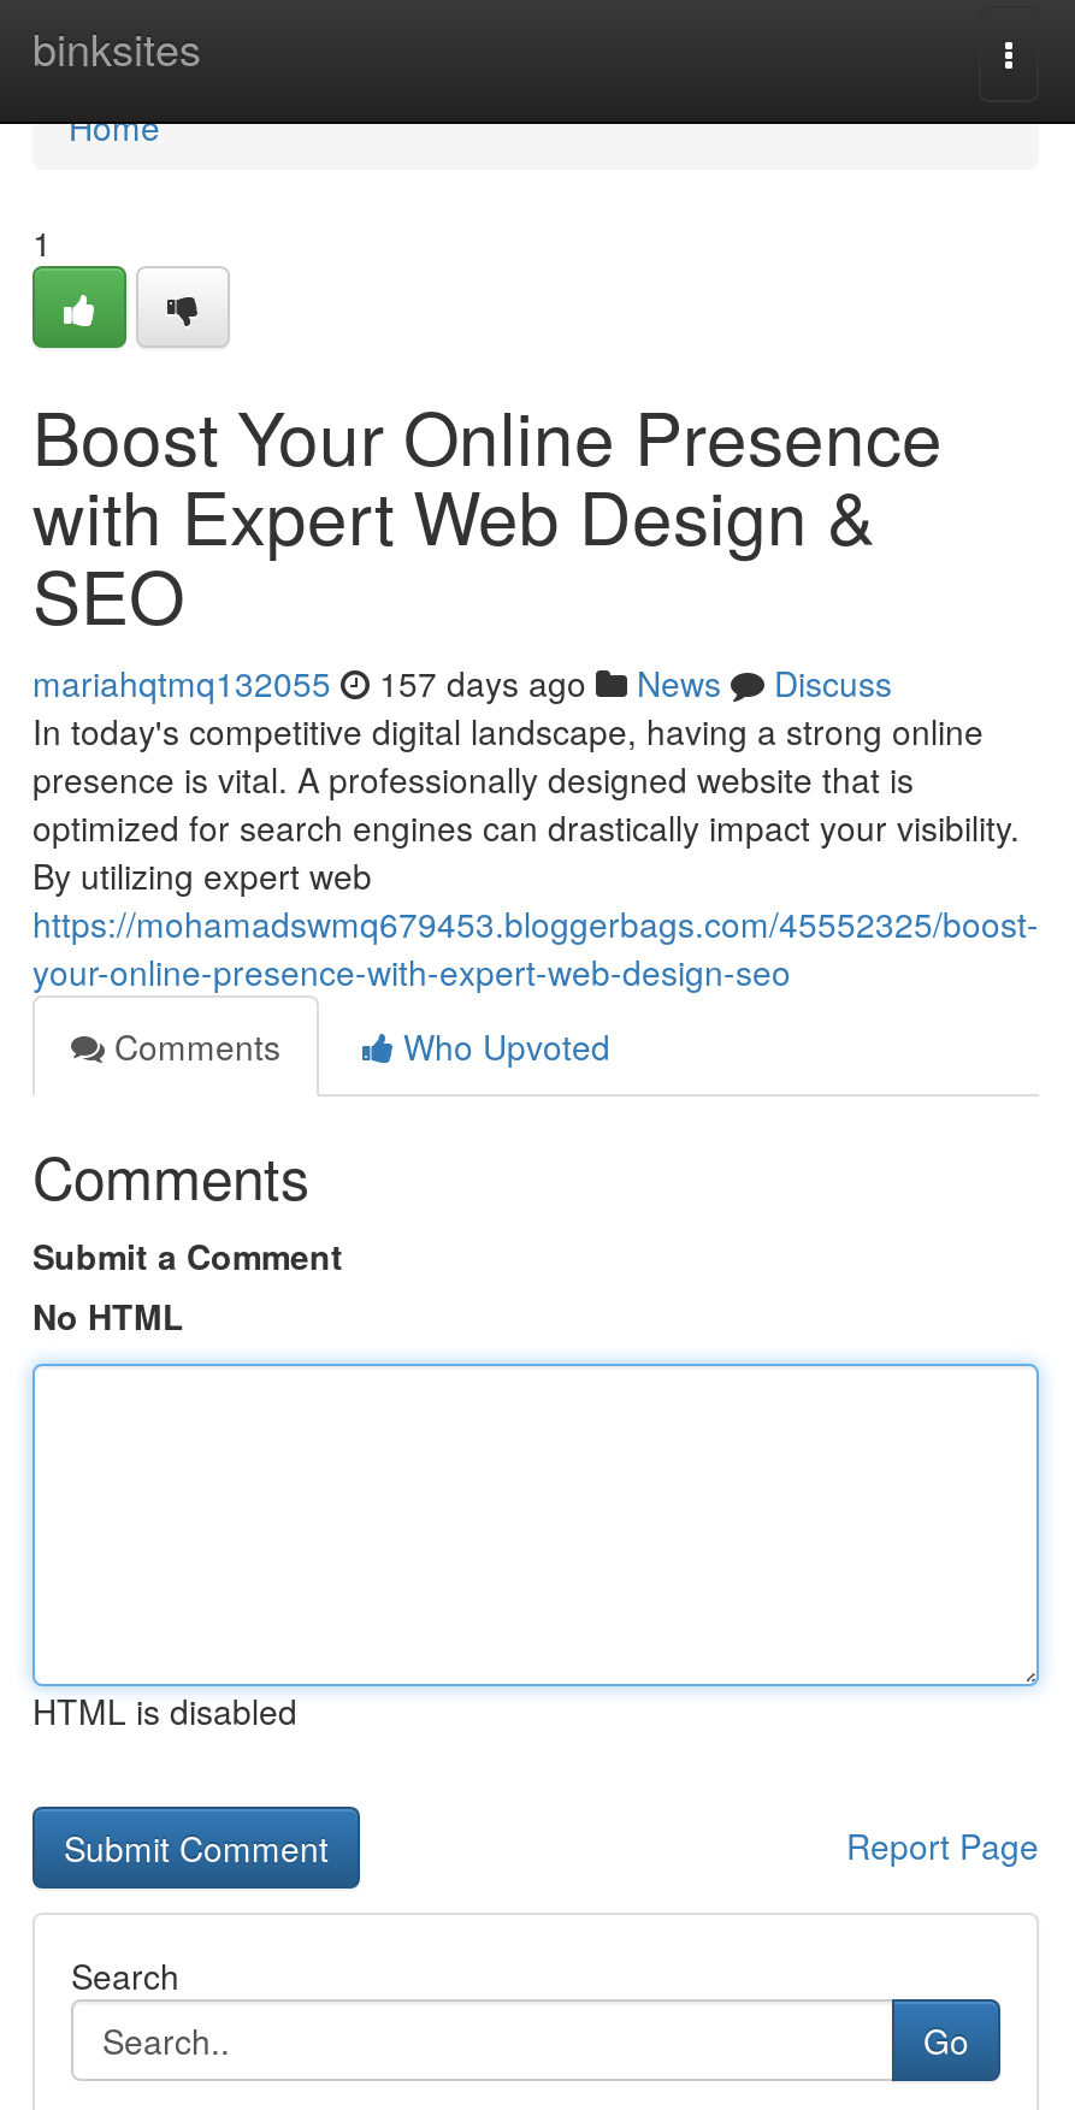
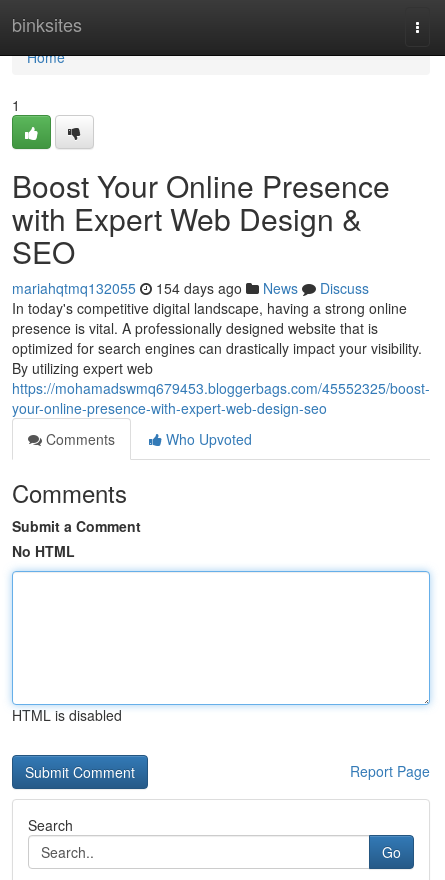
- mariahqtmq132055 157 days ago News Discuss
+ mariahqtmq132055 154 days ago News Discuss
